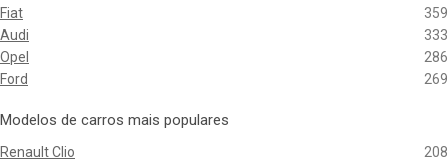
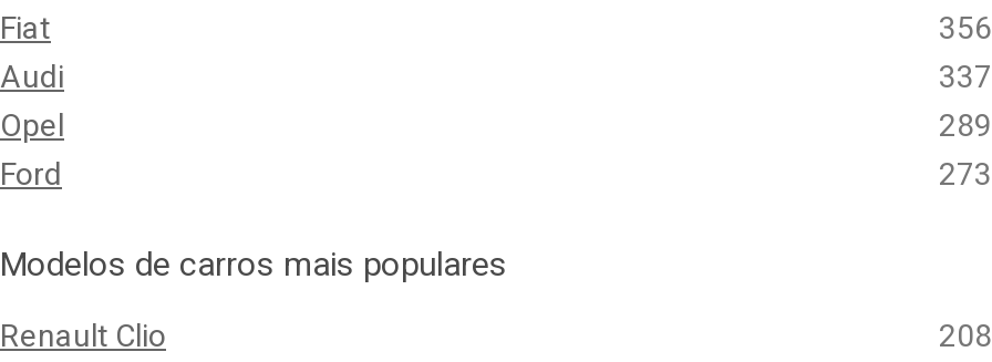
- 359
+ 356

- 333
+ 337

- 286
+ 289

- 269
+ 273
